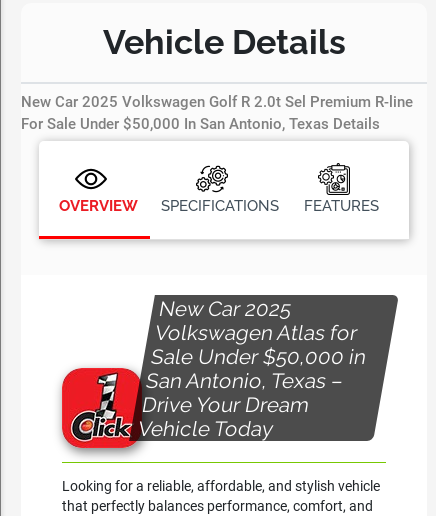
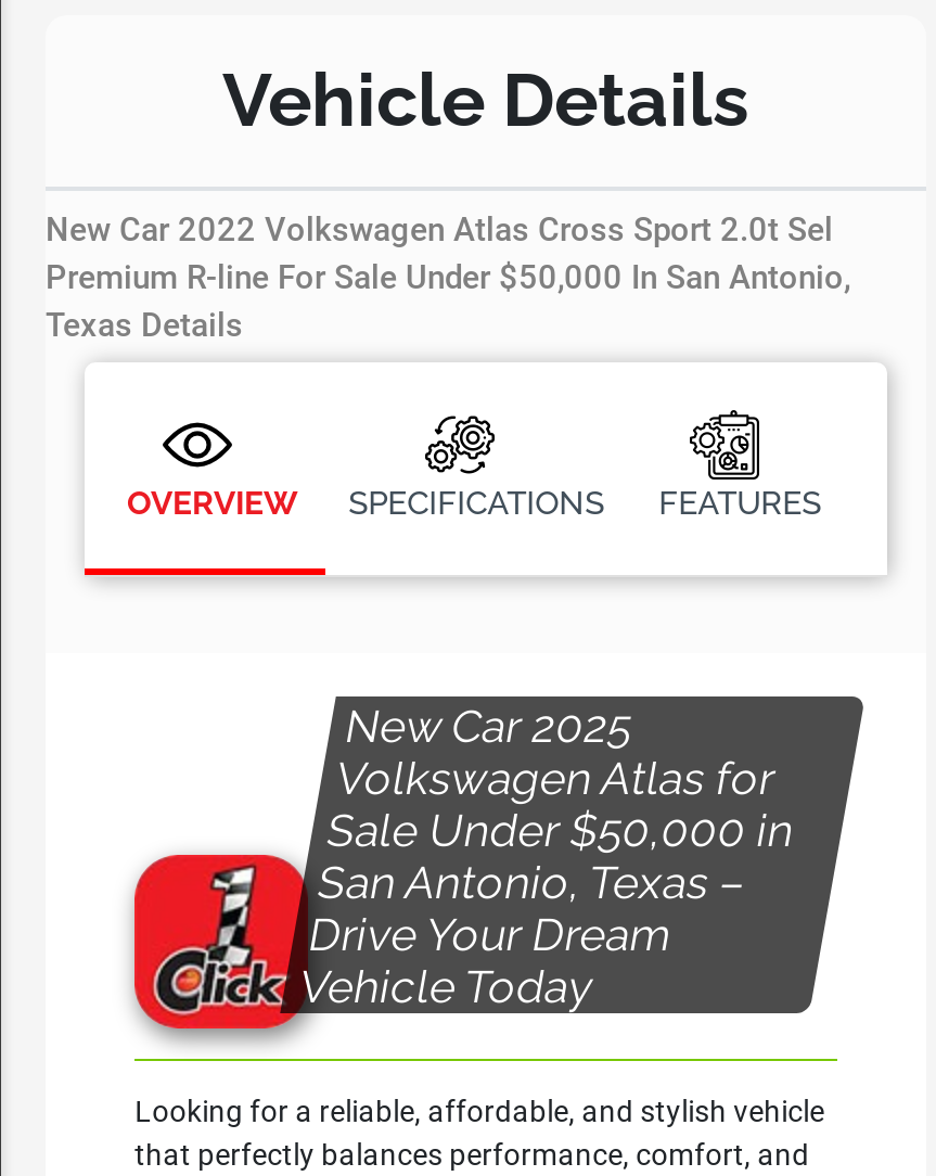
- New Car 2025 Volkswagen Golf R 2.0t Sel Premium R-line
- For Sale Under $50,000 In San Antonio, Texas Details
+ New Car 2022 Volkswagen Atlas Cross Sport 2.0t Sel
+ Premium R-line For Sale Under $50,000 In San Antonio,
+ Texas Details
